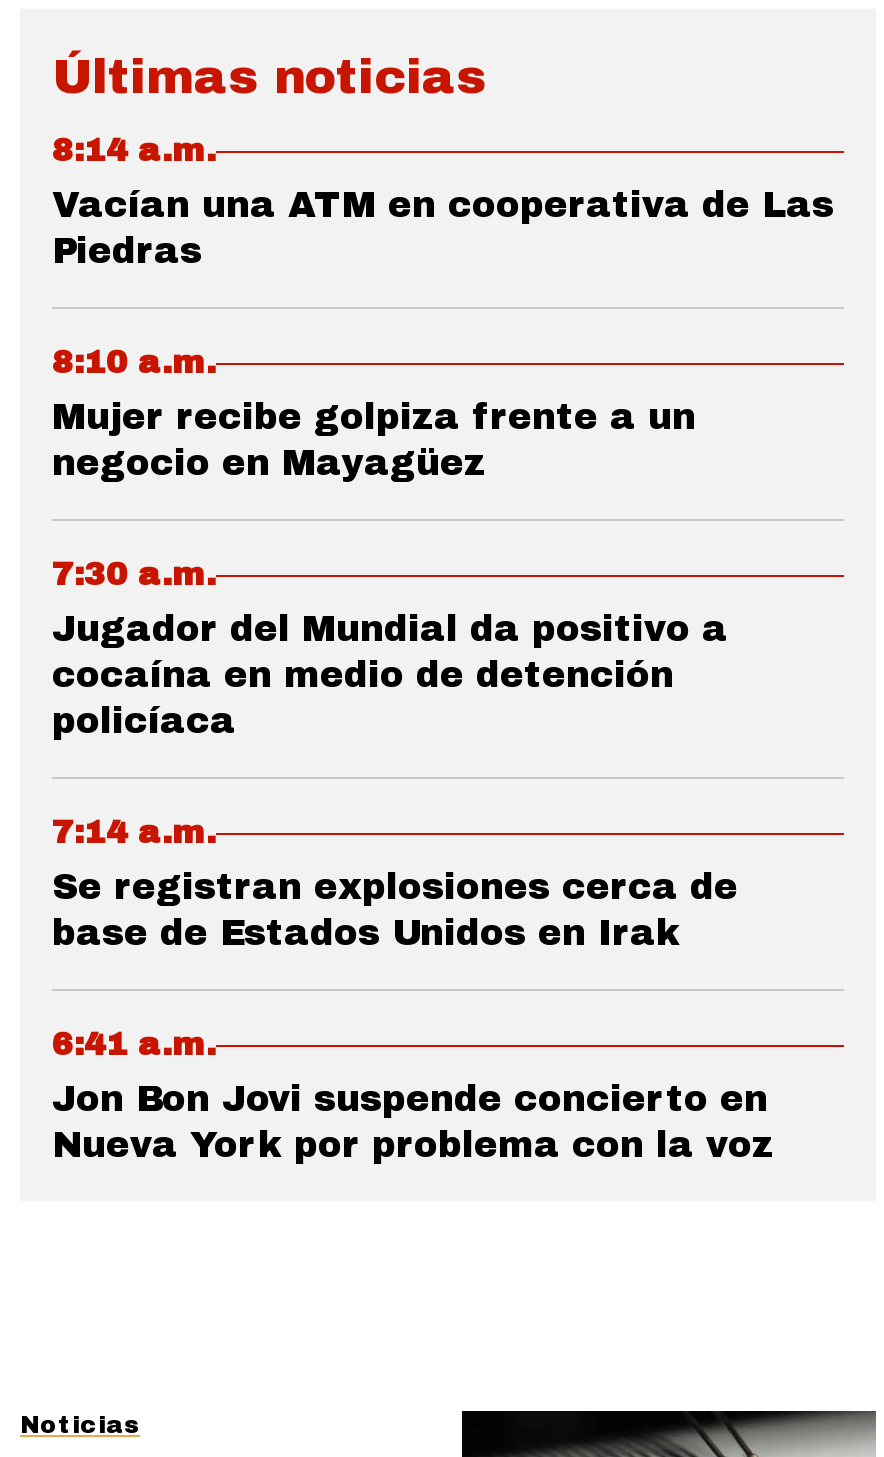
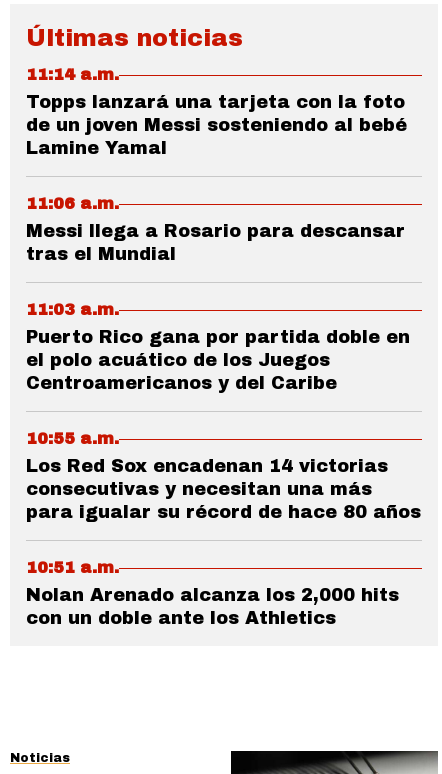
- 8:14 a.m.
- Vacían una ATM en cooperativa de Las
- Piedras
+ 11:14 a.m.
+ Topps lanzará una tarjeta con la foto
+ de un joven Messi sosteniendo al bebé
+ Lamine Yamal

- 8:10 a.m.
- Mujer recibe golpiza frente a un
- negocio en Mayagüez
+ 11:06 a.m.
+ Messi llega a Rosario para descansar
+ tras el Mundial

- 7:30 a.m.
- Jugador del Mundial da positivo a
- cocaína en medio de detención
- policíaca
+ 11:03 a.m.
+ Puerto Rico gana por partida doble en
+ el polo acuático de los Juegos
+ Centroamericanos y del Caribe

- 7:14 a.m.
- Se registran explosiones cerca de
- base de Estados Unidos en Irak
+ 10:55 a.m.
+ Los Red Sox encadenan 14 victorias
+ consecutivas y necesitan una más
+ para igualar su récord de hace 80 años

- 6:41 a.m.
- Jon Bon Jovi suspende concierto en
- Nueva York por problema con la voz
+ 10:51 a.m.
+ Nolan Arenado alcanza los 2,000 hits
+ con un doble ante los Athletics
